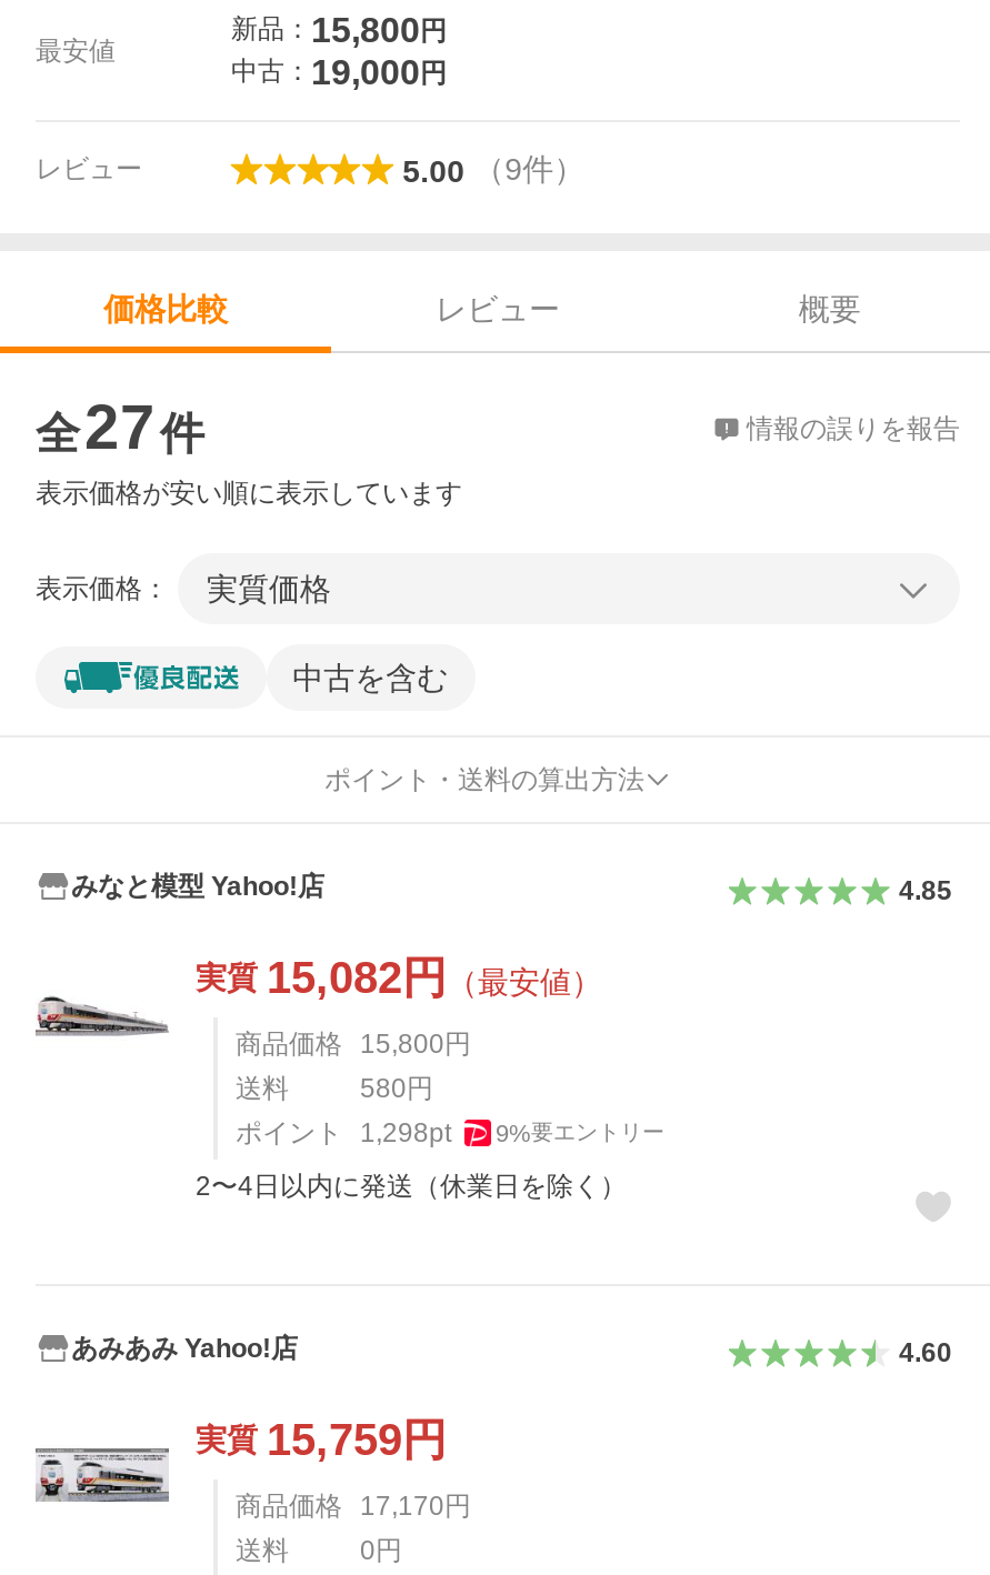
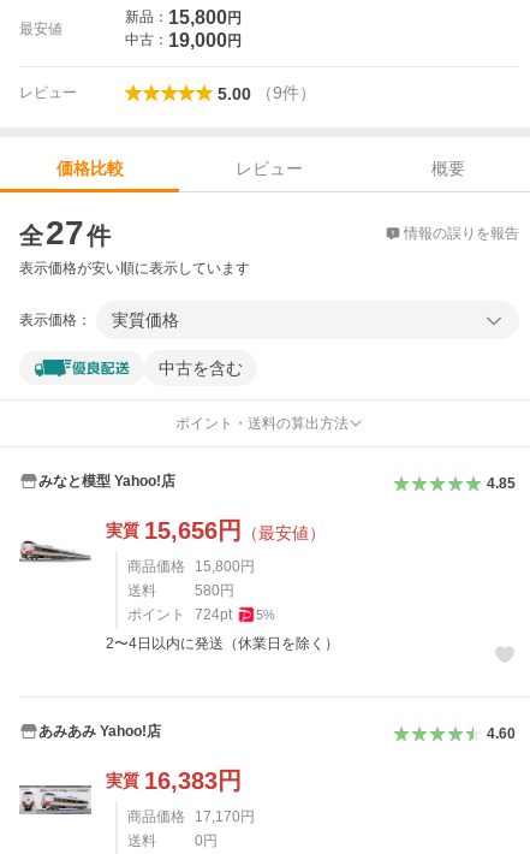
- 実質15,082円（最安値）
+ 実質15,656円（最安値）

- ポイント 1,298pt
- 9%要エントリー
+ ポイント 724pt
+ 5%

- 実質15,759円
+ 実質16,383円
